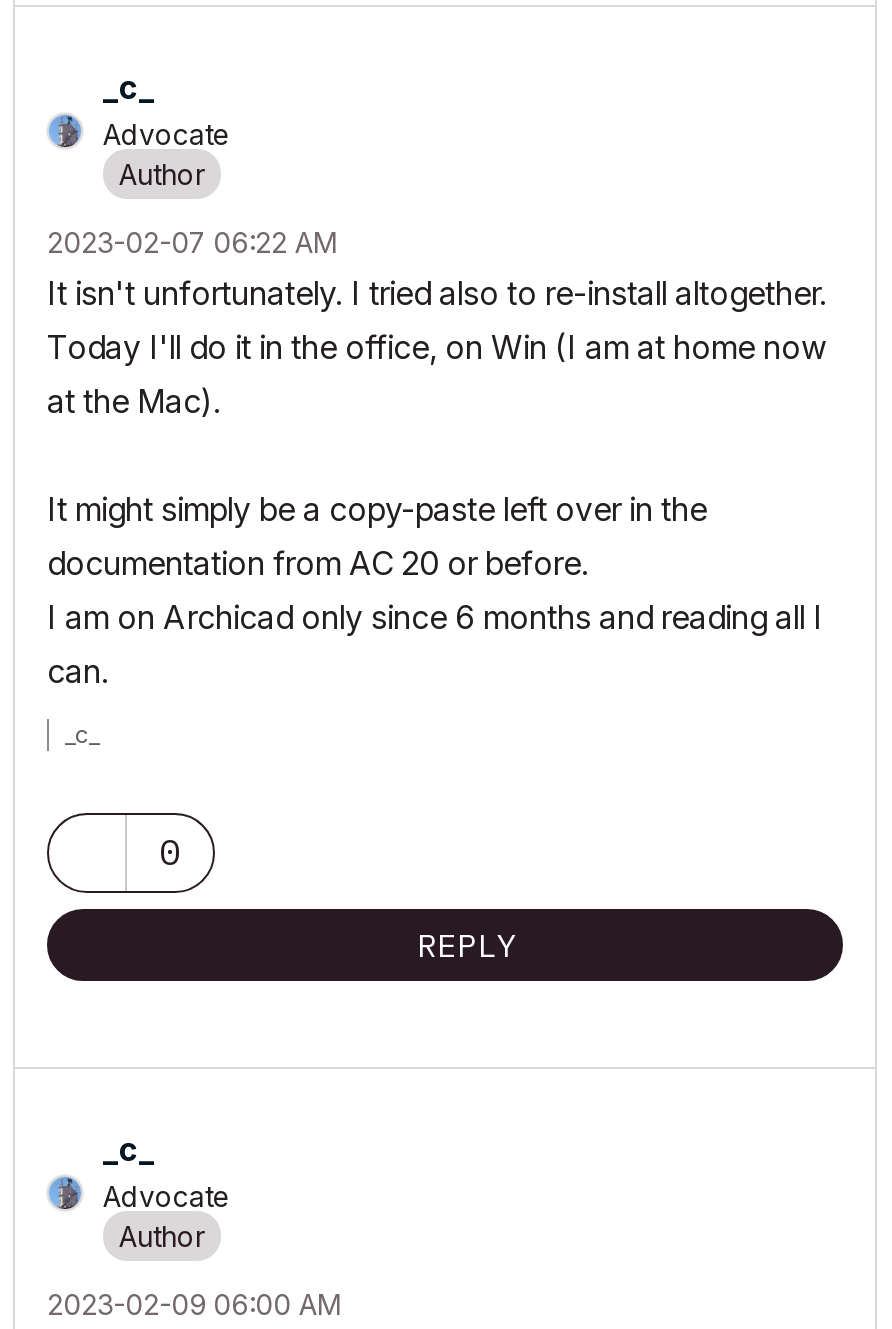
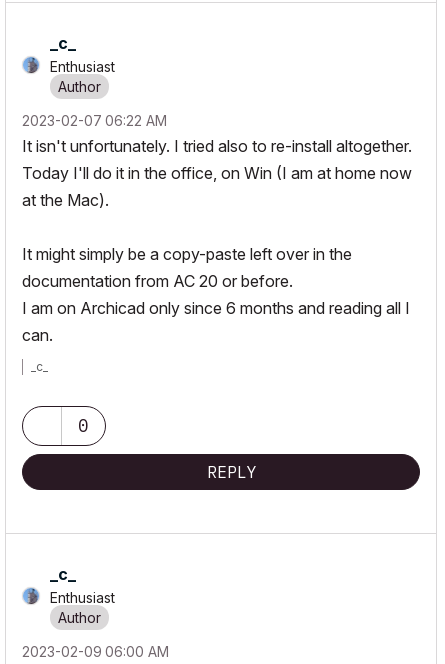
- Advocate
+ Enthusiast

- Advocate
+ Enthusiast
